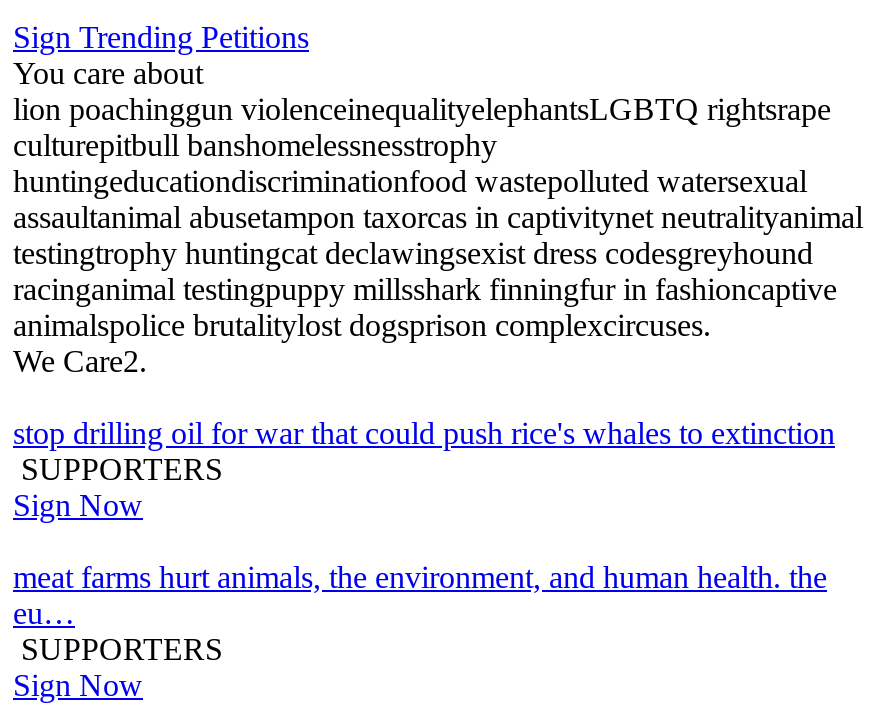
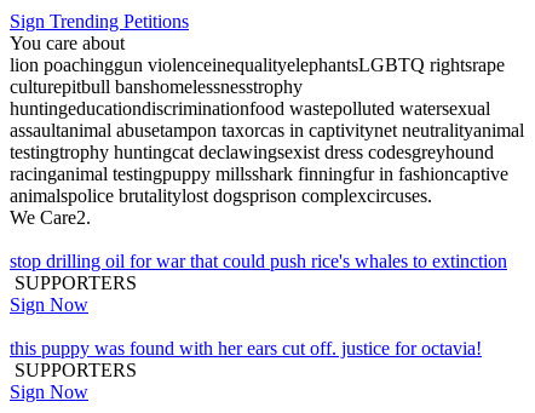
- meat farms hurt animals, the environment, and human health. the
- eu…
+ this puppy was found with her ears cut off. justice for octavia!
